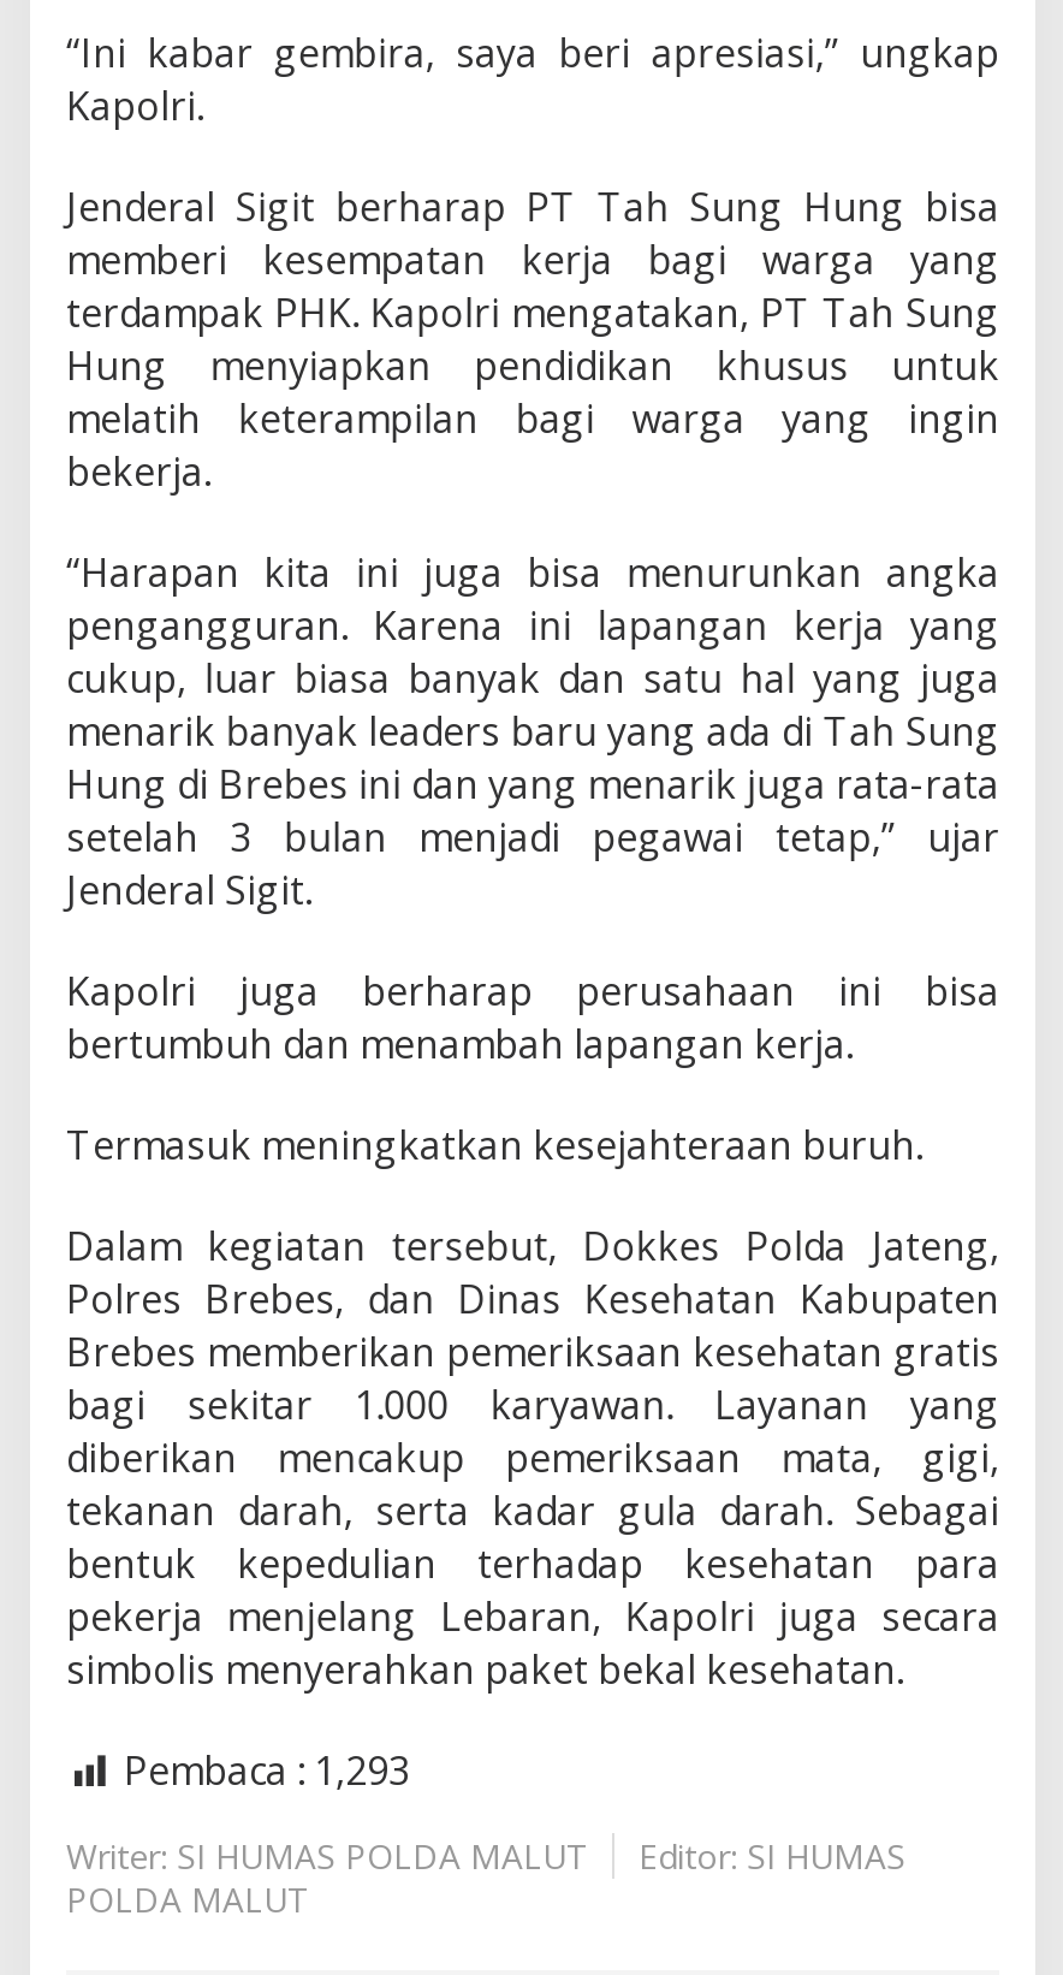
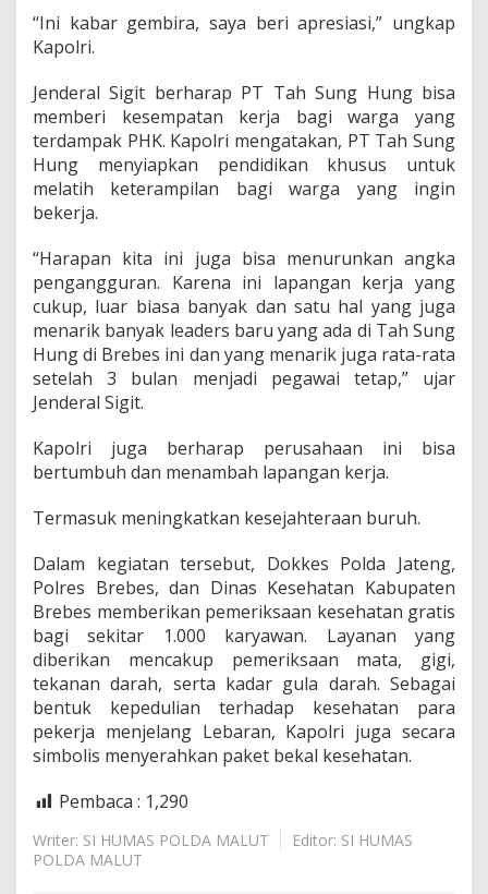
- Pembaca : 1,293
+ Pembaca : 1,290
